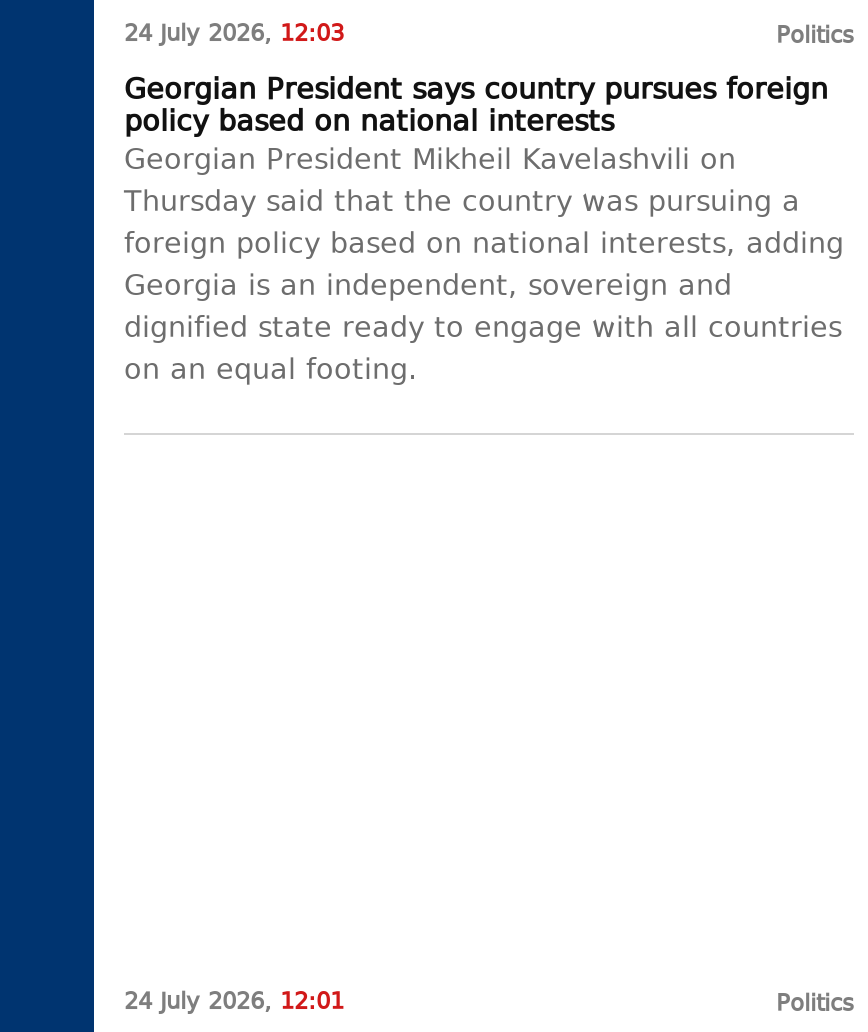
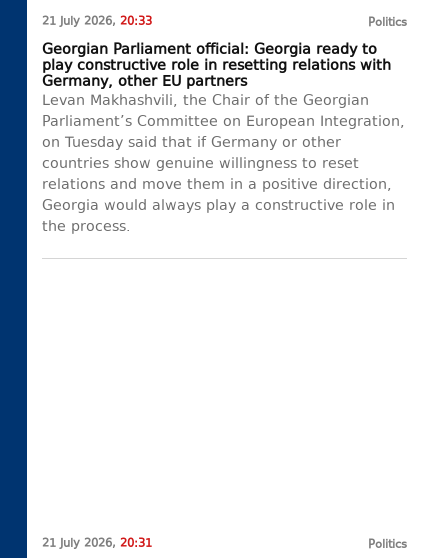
- 24 July 2026, 12:03
+ 21 July 2026, 20:33

- Georgian President says country pursues foreign
- policy based on national interests
- Georgian President Mikheil Kavelashvili on
- Thursday said that the country was pursuing a
- foreign policy based on national interests, adding
- Georgia is an independent, sovereign and
- dignified state ready to engage with all countries
- on an equal footing.
+ Georgian Parliament official: Georgia ready to
+ play constructive role in resetting relations with
+ Germany, other EU partners
+ Levan Makhashvili, the Chair of the Georgian
+ Parliament’s Committee on European Integration,
+ on Tuesday said that if Germany or other
+ countries show genuine willingness to reset
+ relations and move them in a positive direction,
+ Georgia would always play a constructive role in
+ the process.

- 24 July 2026, 12:01
+ 21 July 2026, 20:31
